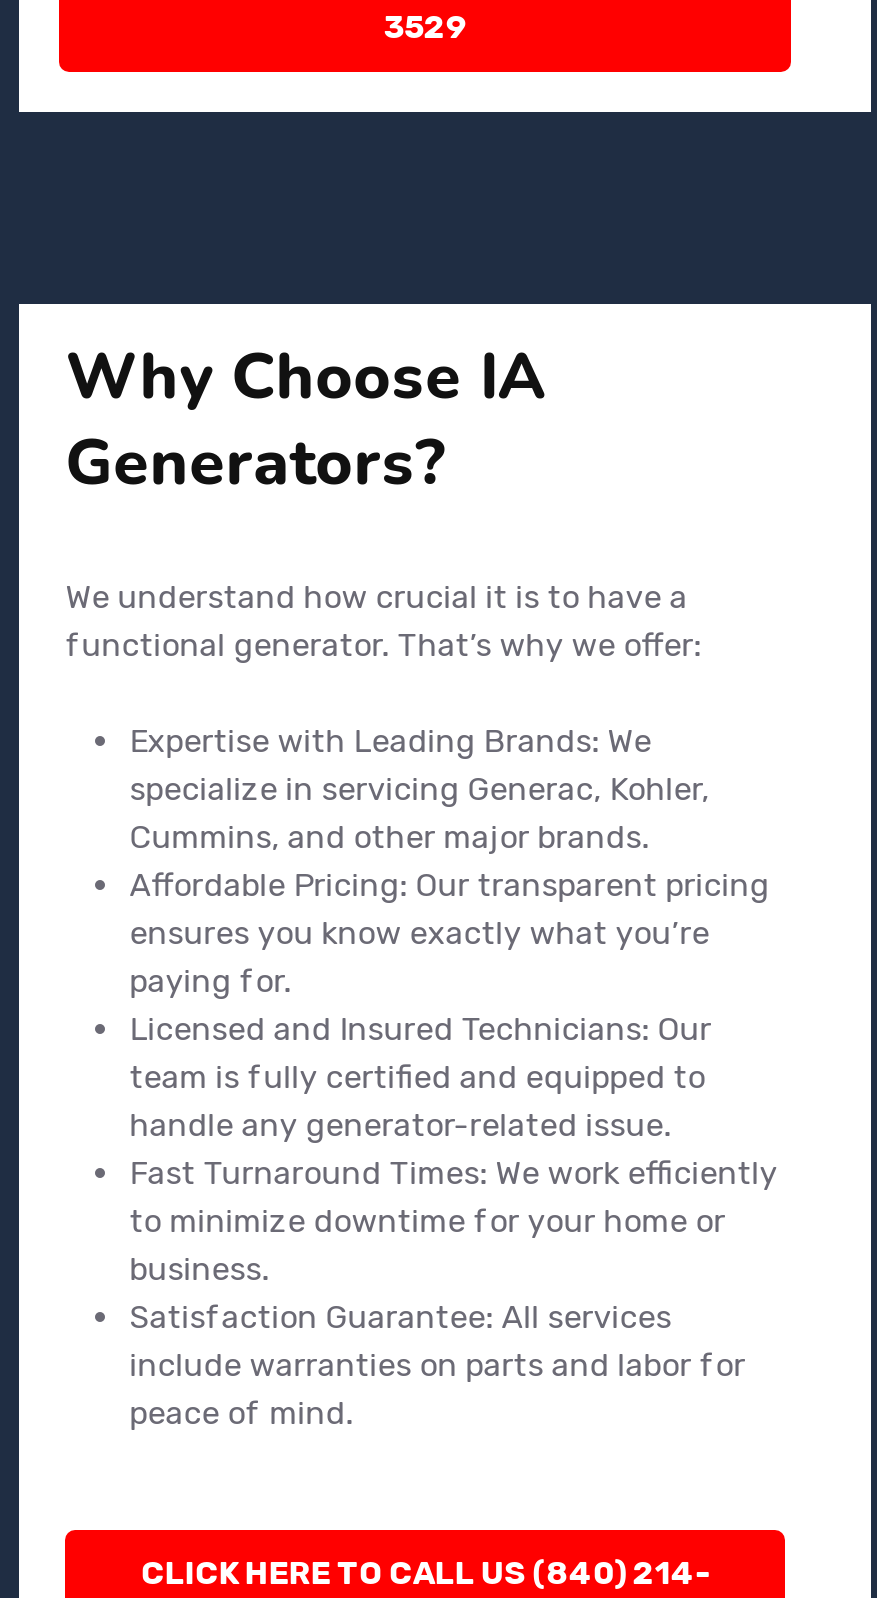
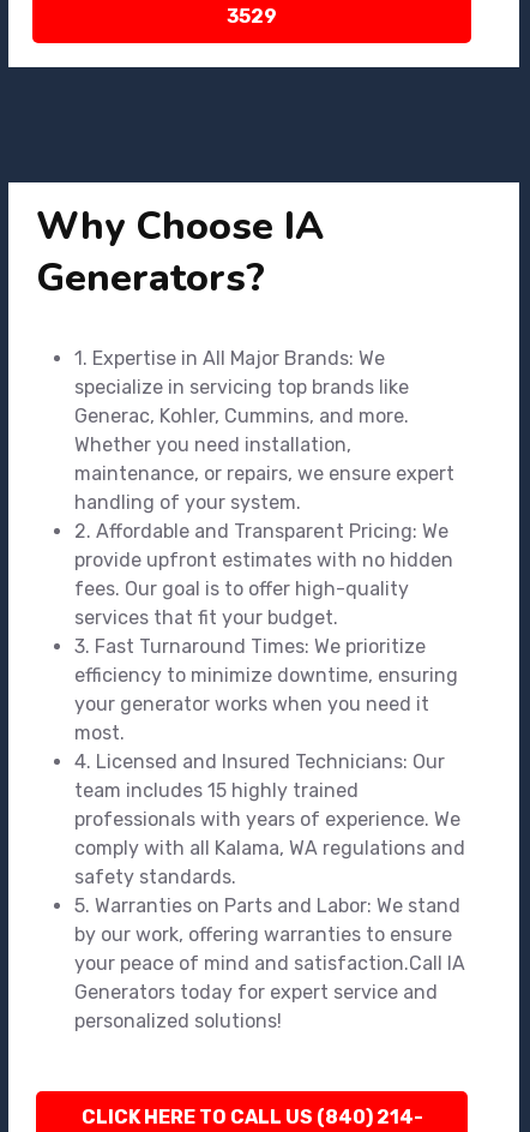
- We understand how crucial it is to have a
- functional generator. That’s why we offer:
- Expertise with Leading Brands: We
- specialize in servicing Generac, Kohler,
- Cummins, and other major brands.
- Affordable Pricing: Our transparent pricing
- ensures you know exactly what you’re
- paying for.
- Licensed and Insured Technicians: Our
- team is fully certified and equipped to
- handle any generator-related issue.
- Fast Turnaround Times: We work efficiently
- to minimize downtime for your home or
- business.
- Satisfaction Guarantee: All services
- include warranties on parts and labor for
- peace of mind.
+ 1. Expertise in All Major Brands: We
+ specialize in servicing top brands like
+ Generac, Kohler, Cummins, and more.
+ Whether you need installation,
+ maintenance, or repairs, we ensure expert
+ handling of your system.
+ 2. Affordable and Transparent Pricing: We
+ provide upfront estimates with no hidden
+ fees. Our goal is to offer high-quality
+ services that fit your budget.
+ 3. Fast Turnaround Times: We prioritize
+ efficiency to minimize downtime, ensuring
+ your generator works when you need it
+ most.
+ 4. Licensed and Insured Technicians: Our
+ team includes 15 highly trained
+ professionals with years of experience. We
+ comply with all Kalama, WA regulations and
+ safety standards.
+ 5. Warranties on Parts and Labor: We stand
+ by our work, offering warranties to ensure
+ your peace of mind and satisfaction.Call IA
+ Generators today for expert service and
+ personalized solutions!
